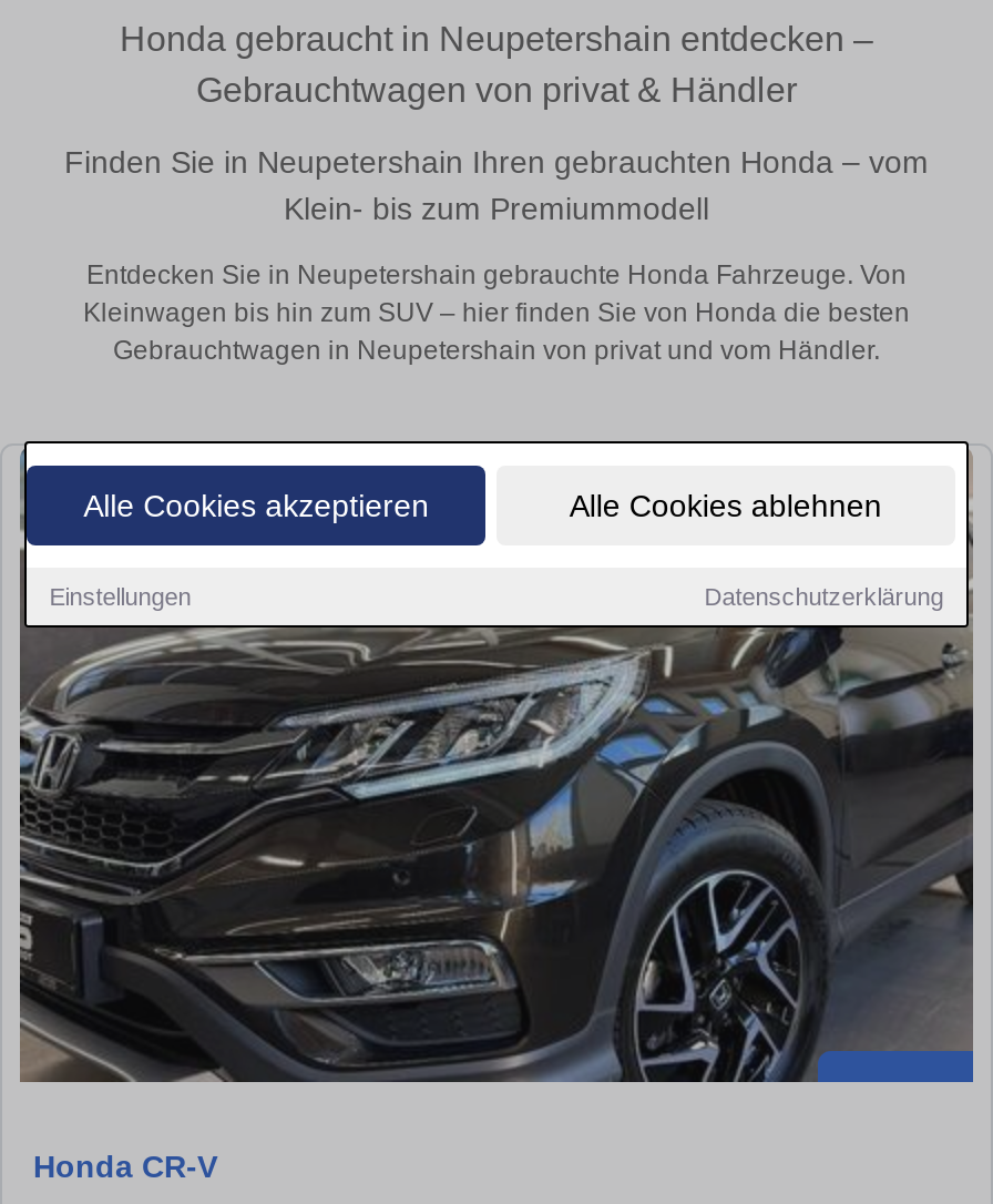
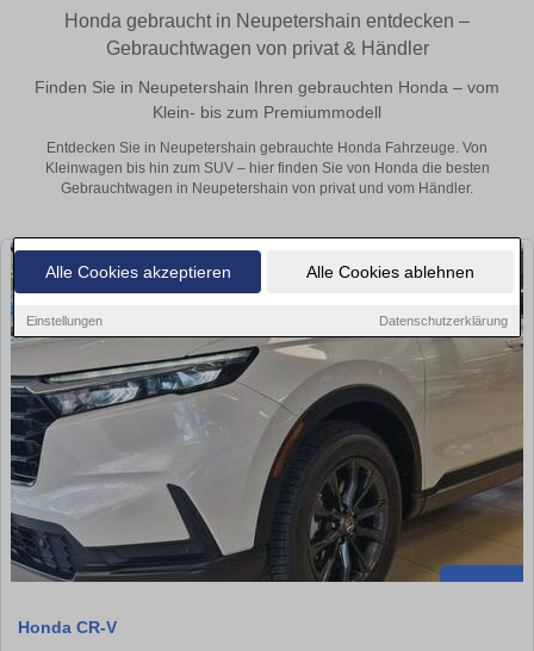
- [image]
+ [image]
